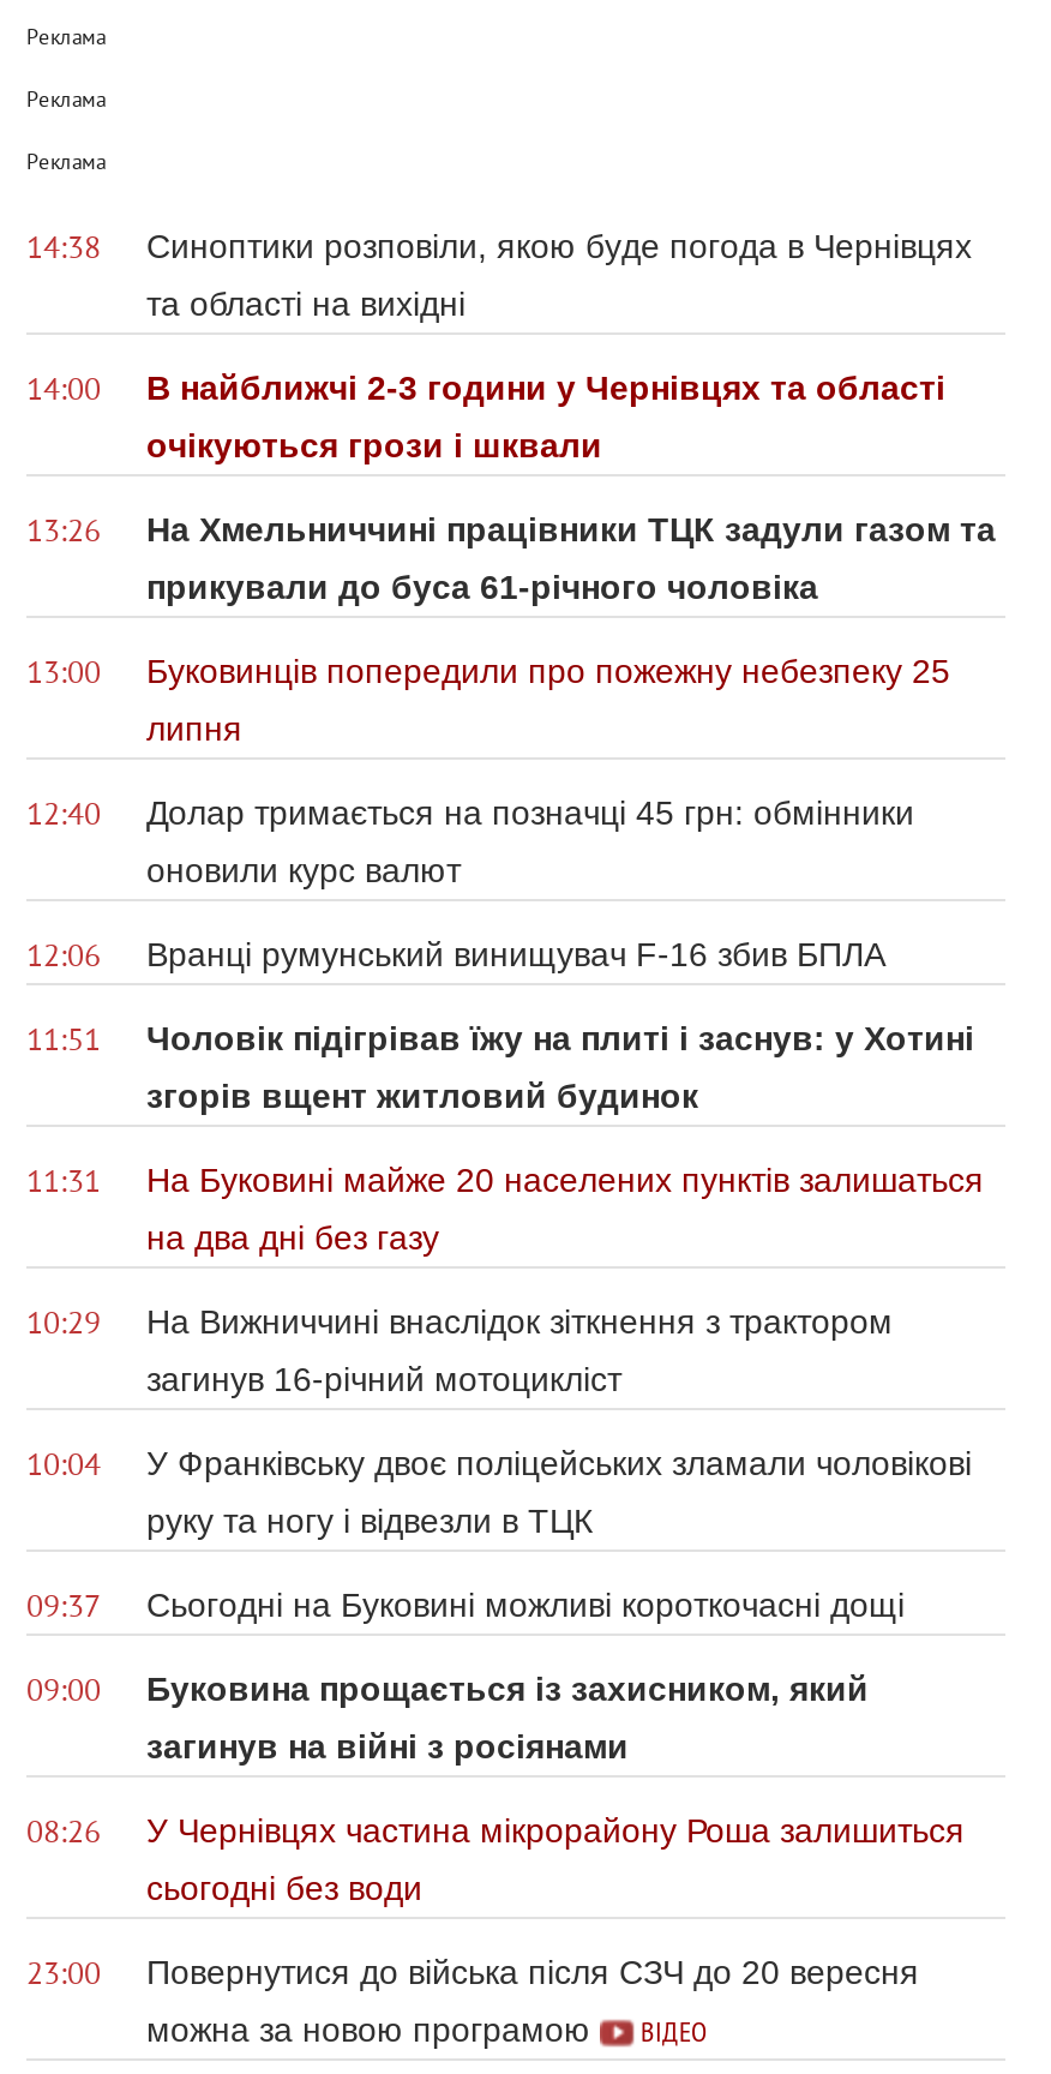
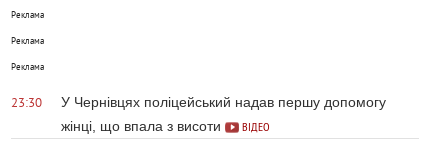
- 14:38
- Синоптики розповіли, якою буде погода в Чернівцях
- та області на вихідні
- 14:00
- В найближчі 2-3 години у Чернівцях та області
- очікуються грози і шквали
- 13:26
- На Хмельниччині працівники ТЦК задули газом та
- прикували до буса 61-річного чоловіка
- 13:00
- Буковинців попередили про пожежну небезпеку 25
- липня
- 12:40
- Долар тримається на позначці 45 грн: обмінники
- оновили курс валют
- 12:06
- Вранці румунський винищувач F-16 збив БПЛА
- 11:51
- Чоловік підігрівав їжу на плиті і заснув: у Хотині
- згорів вщент житловий будинок
- 11:31
- На Буковині майже 20 населених пунктів залишаться
- на два дні без газу
- 10:29
- На Вижниччині внаслідок зіткнення з трактором
- загинув 16-річний мотоцикліст
- 10:04
- У Франківську двоє поліцейських зламали чоловікові
- руку та ногу і відвезли в ТЦК
- 09:37
- Сьогодні на Буковині можливі короткочасні дощі
- 09:00
- Буковина прощається із захисником, який
- загинув на війні з росіянами
- 08:26
- У Чернівцях частина мікрорайону Роша залишиться
- сьогодні без води
- 23:00
- Повернутися до війська після СЗЧ до 20 вересня
- можна за новою програмою
+ 23:30
+ У Чернівцях поліцейський надав першу допомогу
+ жінці, що впала з висоти
